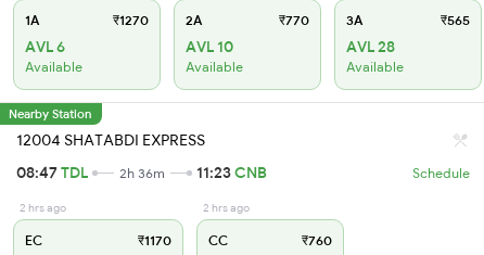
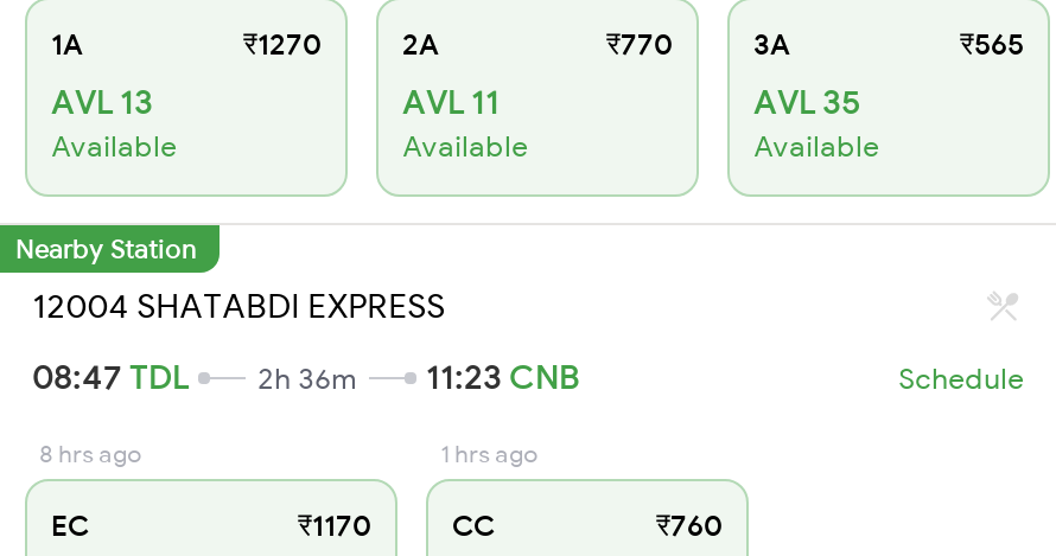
- AVL 6
+ AVL 13

- AVL 10
+ AVL 11

- AVL 28
+ AVL 35

- 2 hrs ago
+ 8 hrs ago

- 2 hrs ago
+ 1 hrs ago
